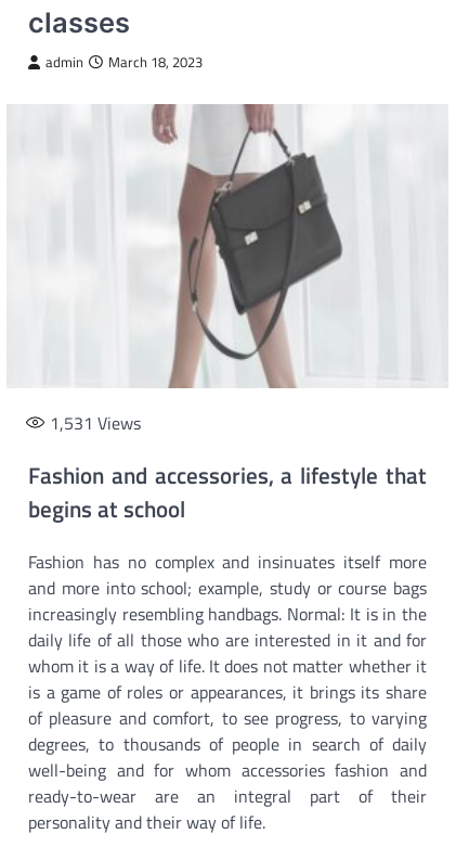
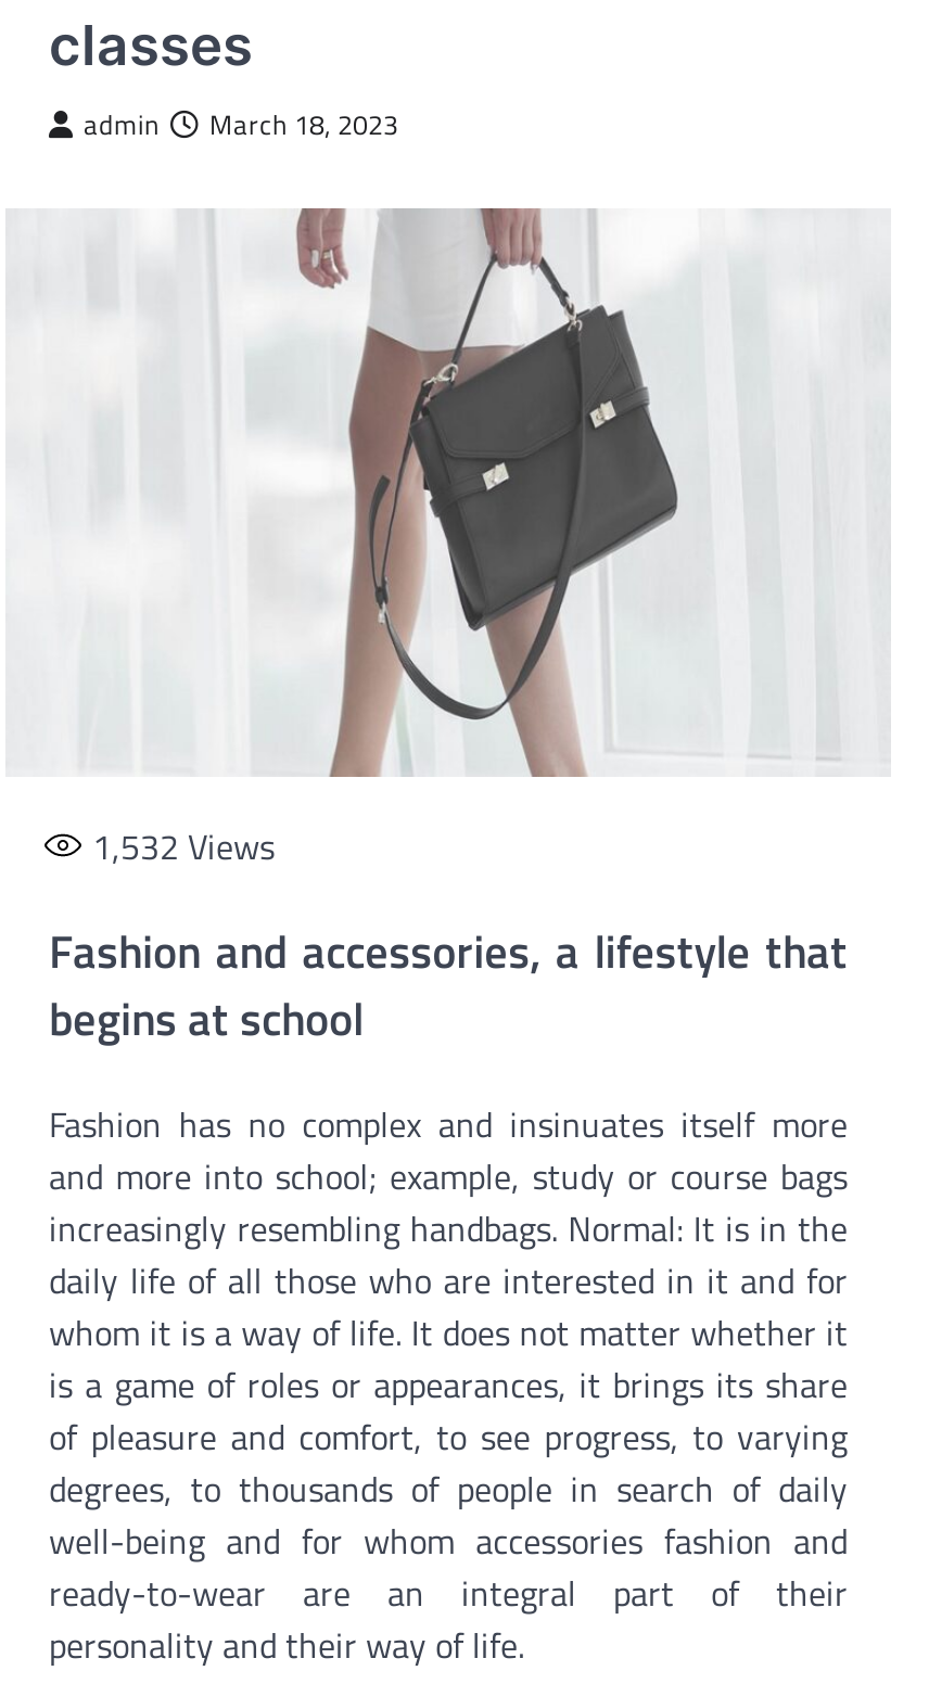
- 1,531 Views
+ 1,532 Views
